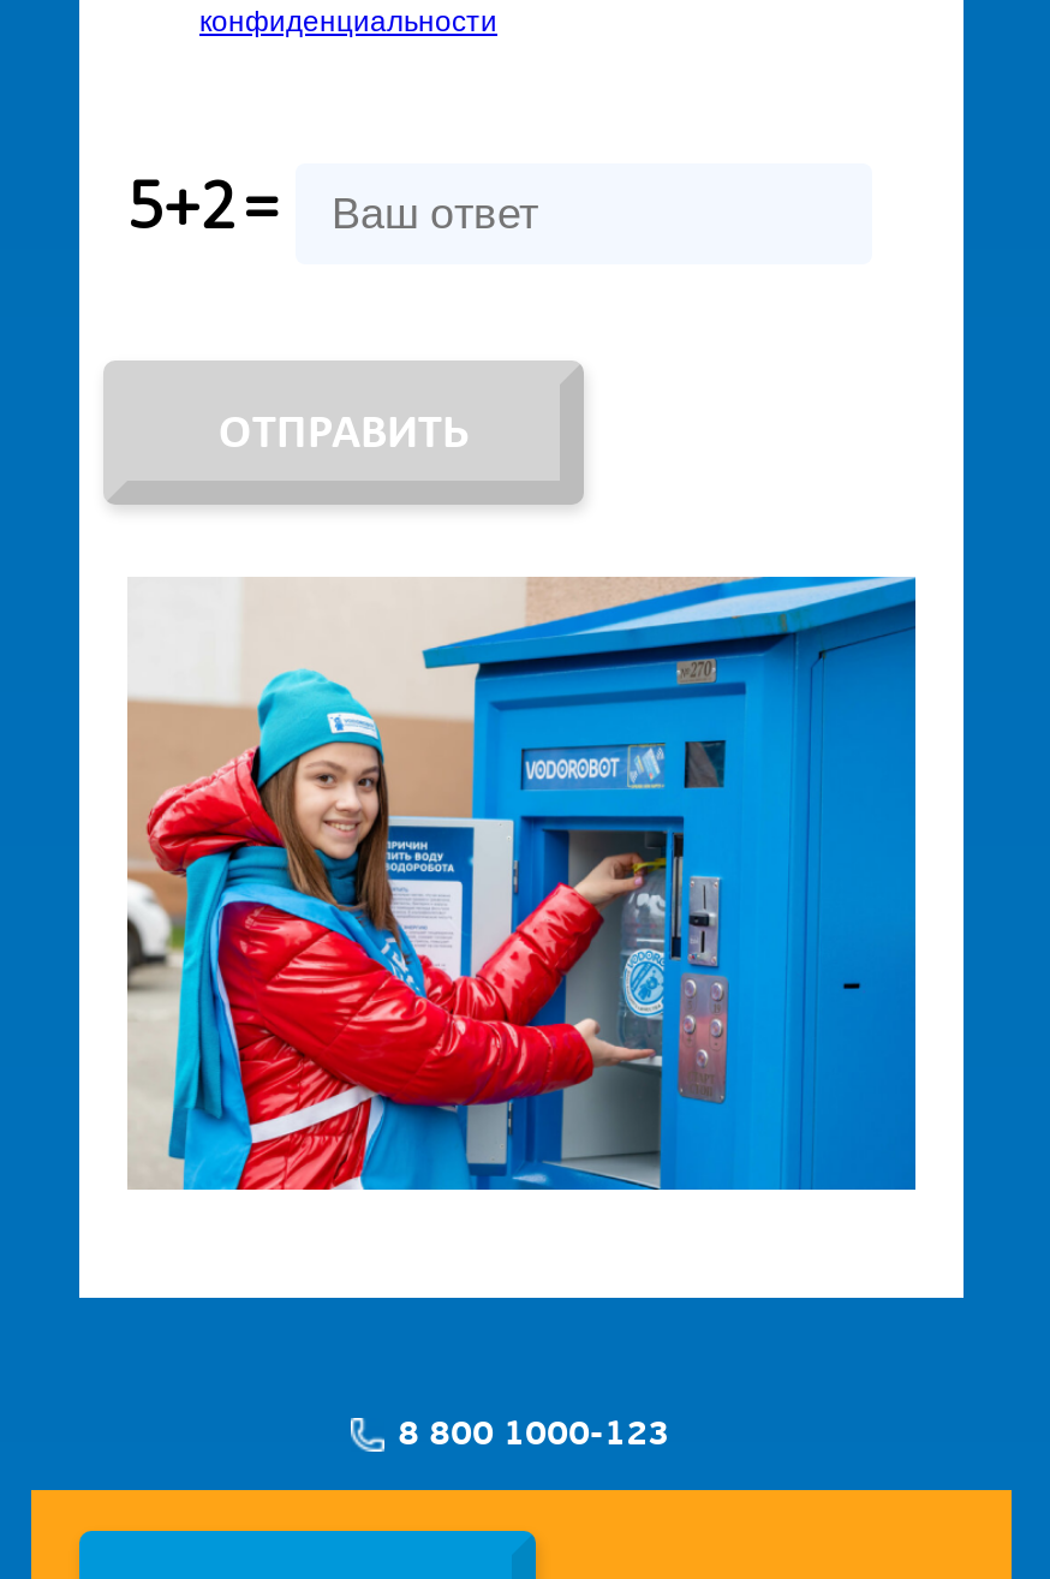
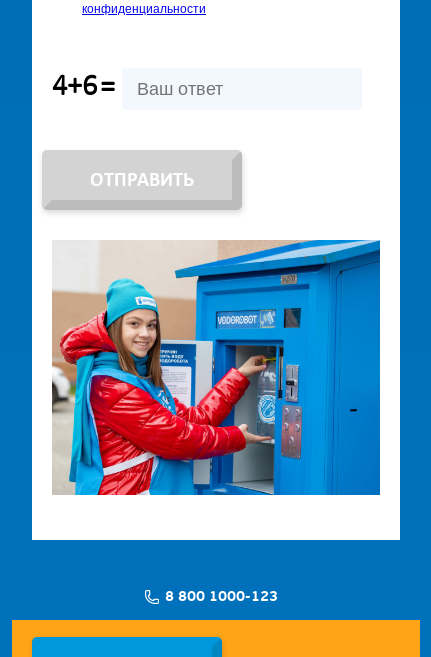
- 5+2 =
+ 4+6 =
